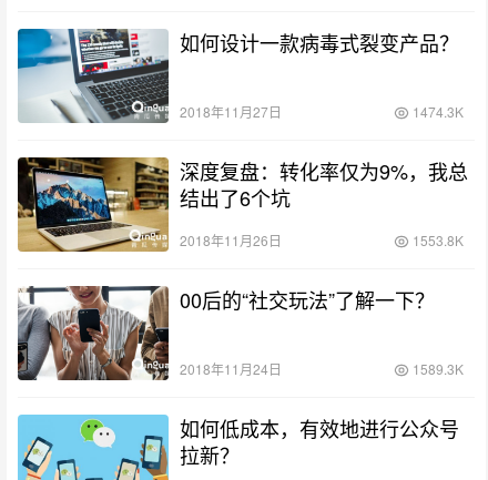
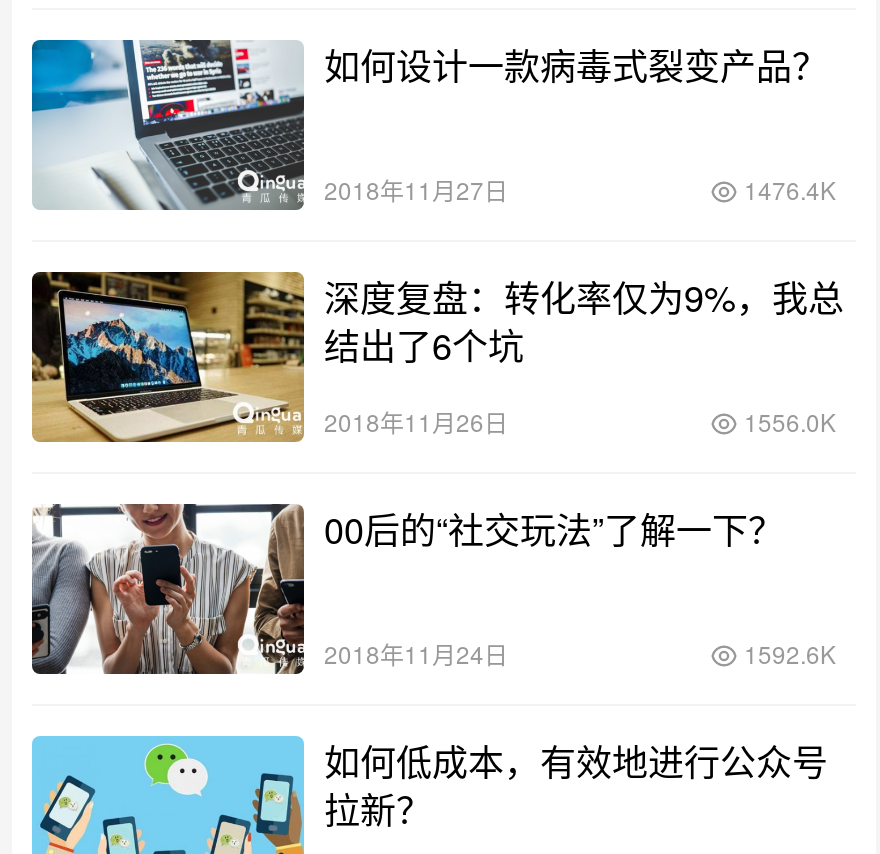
- 1474.3K
+ 1476.4K

- 1553.8K
+ 1556.0K

- 1589.3K
+ 1592.6K
